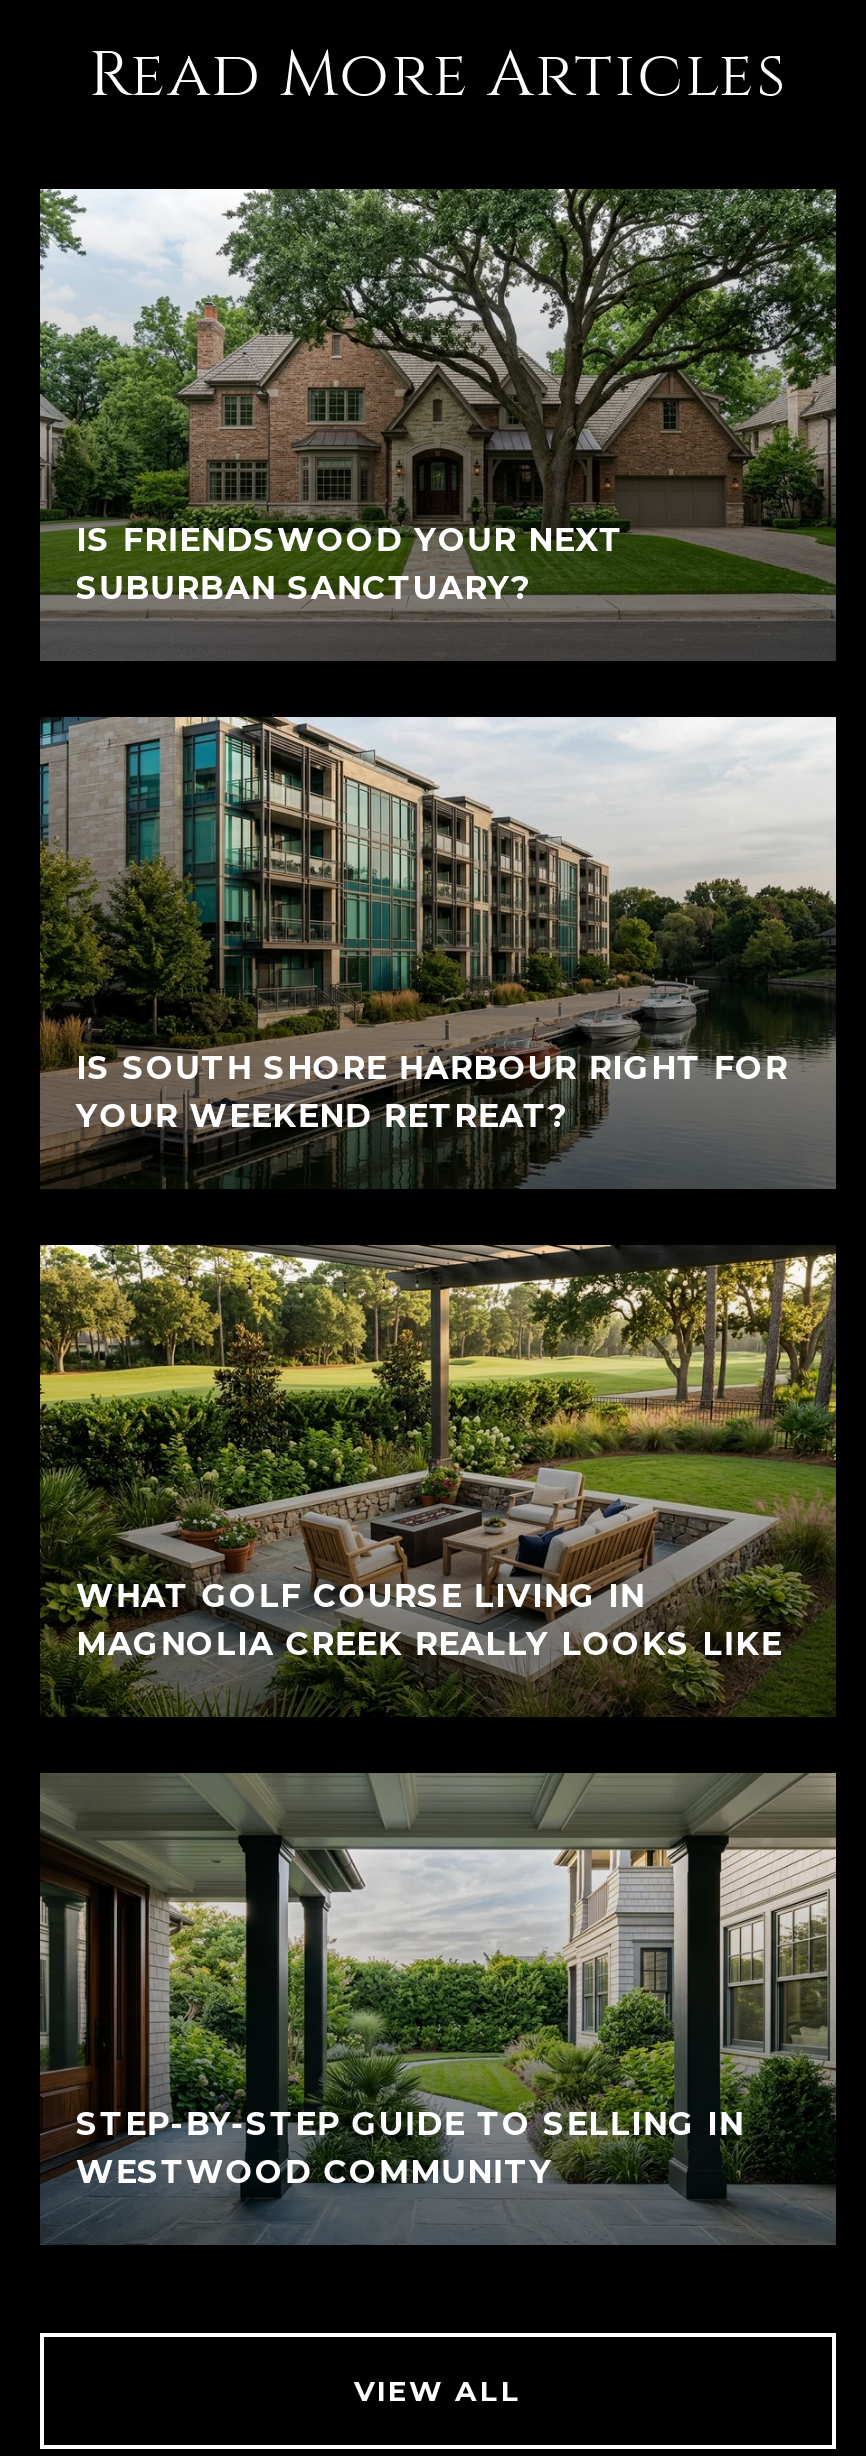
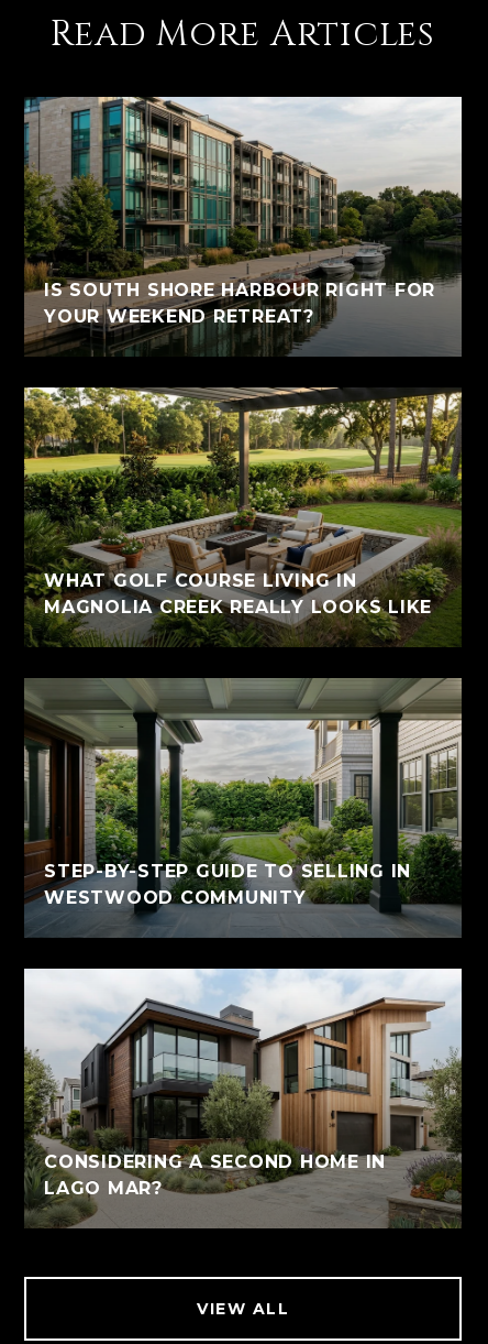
- [image]
- IS FRIENDSWOOD YOUR NEXT
- SUBURBAN SANCTUARY?

moved up: [image] | IS SOUTH SHORE HARBOUR RIGHT FOR | YOUR WEEKEND RETREAT? | WHAT GOLF COURSE LIVING IN | MAGNOLIA CREEK REALLY LOOKS LIKE | STEP-BY-STEP GUIDE TO SELLING IN | WESTWOOD COMMUNITY

+ [image]
+ CONSIDERING A SECOND HOME IN
+ LAGO MAR?
